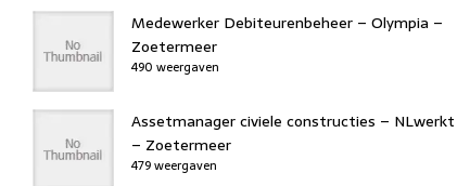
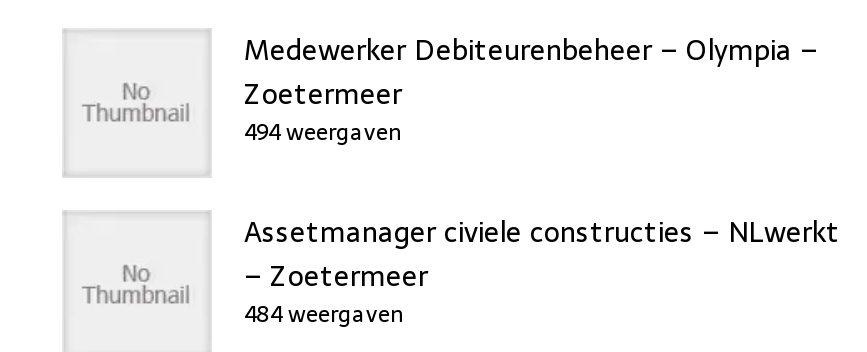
- 490 weergaven
+ 494 weergaven

- 479 weergaven
+ 484 weergaven
